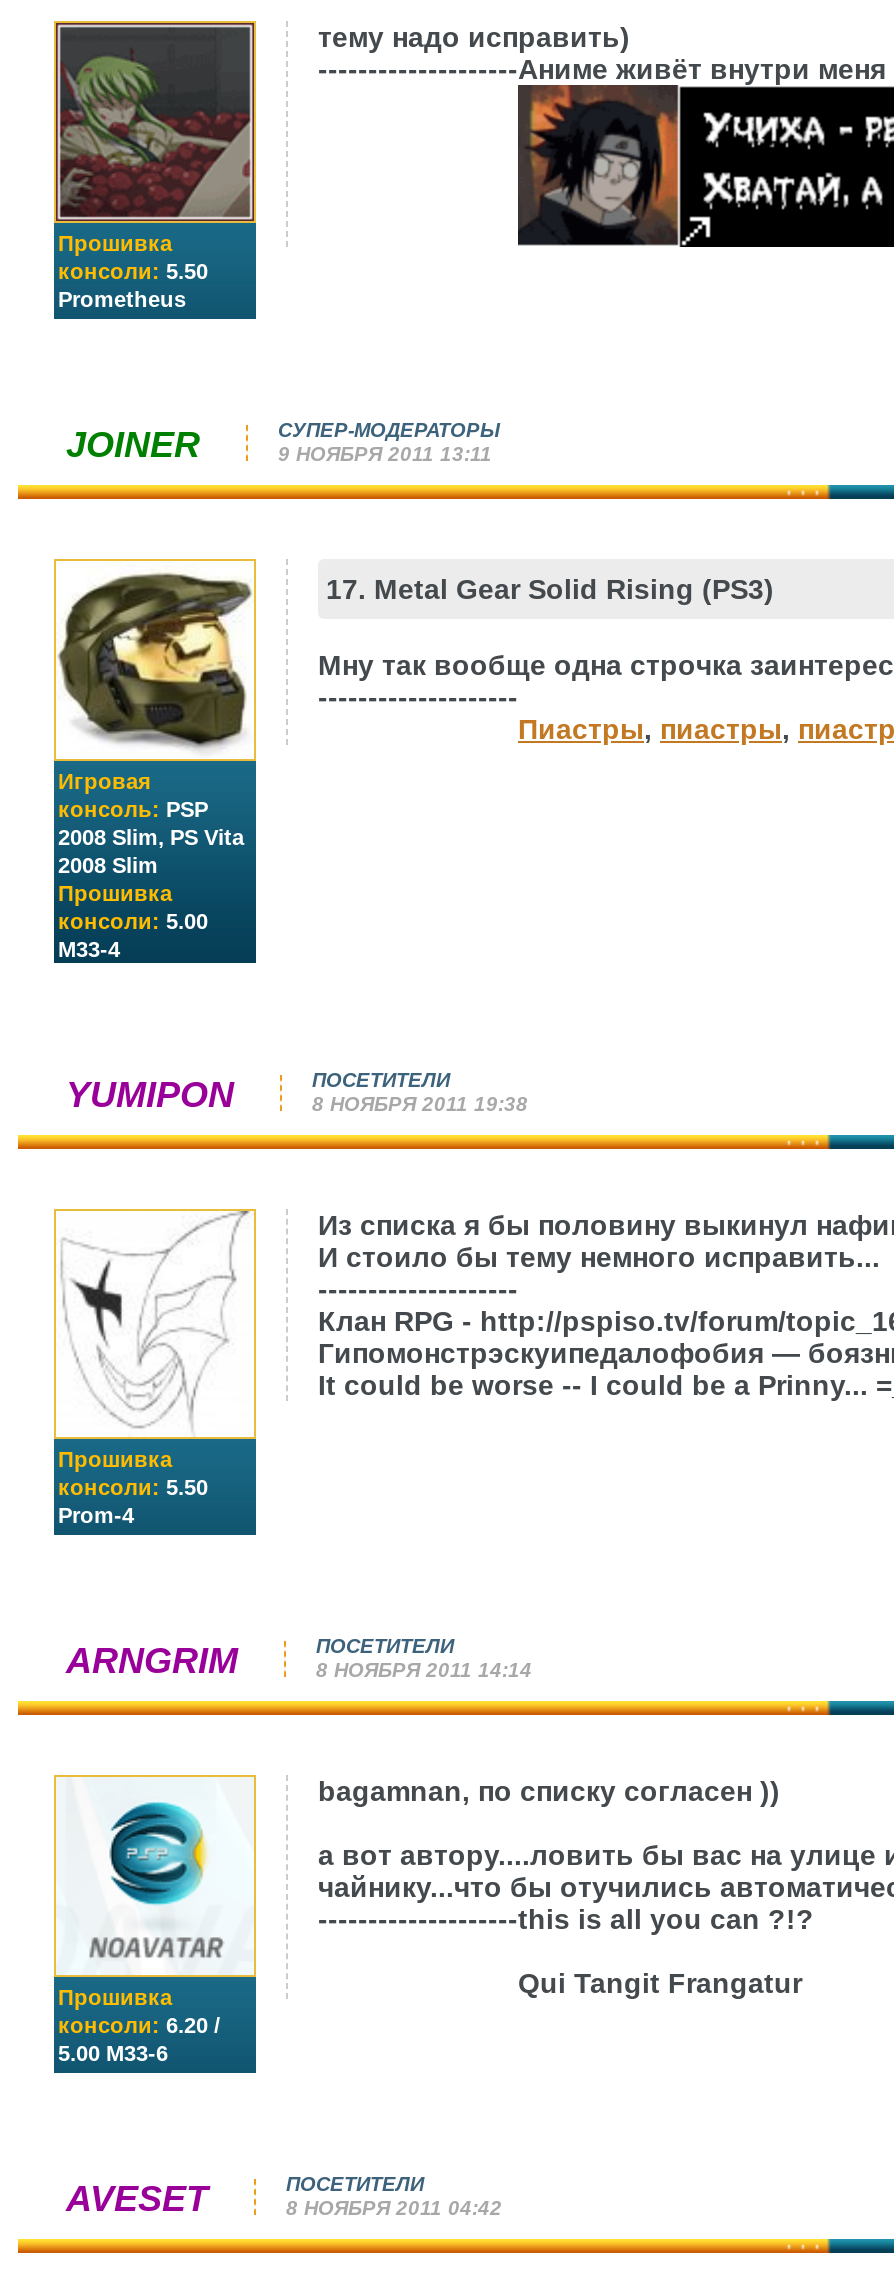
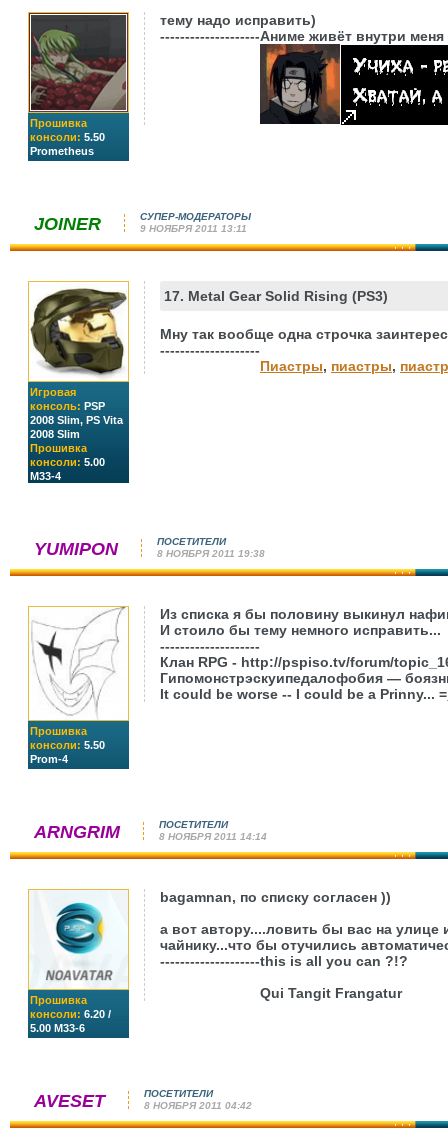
- [image]
+ [image]
